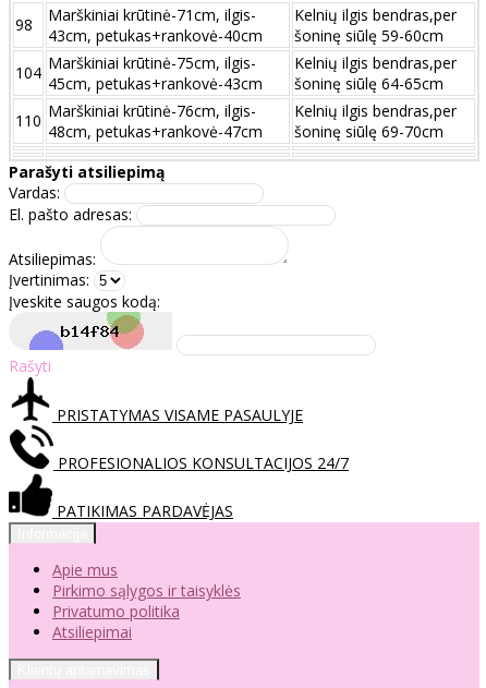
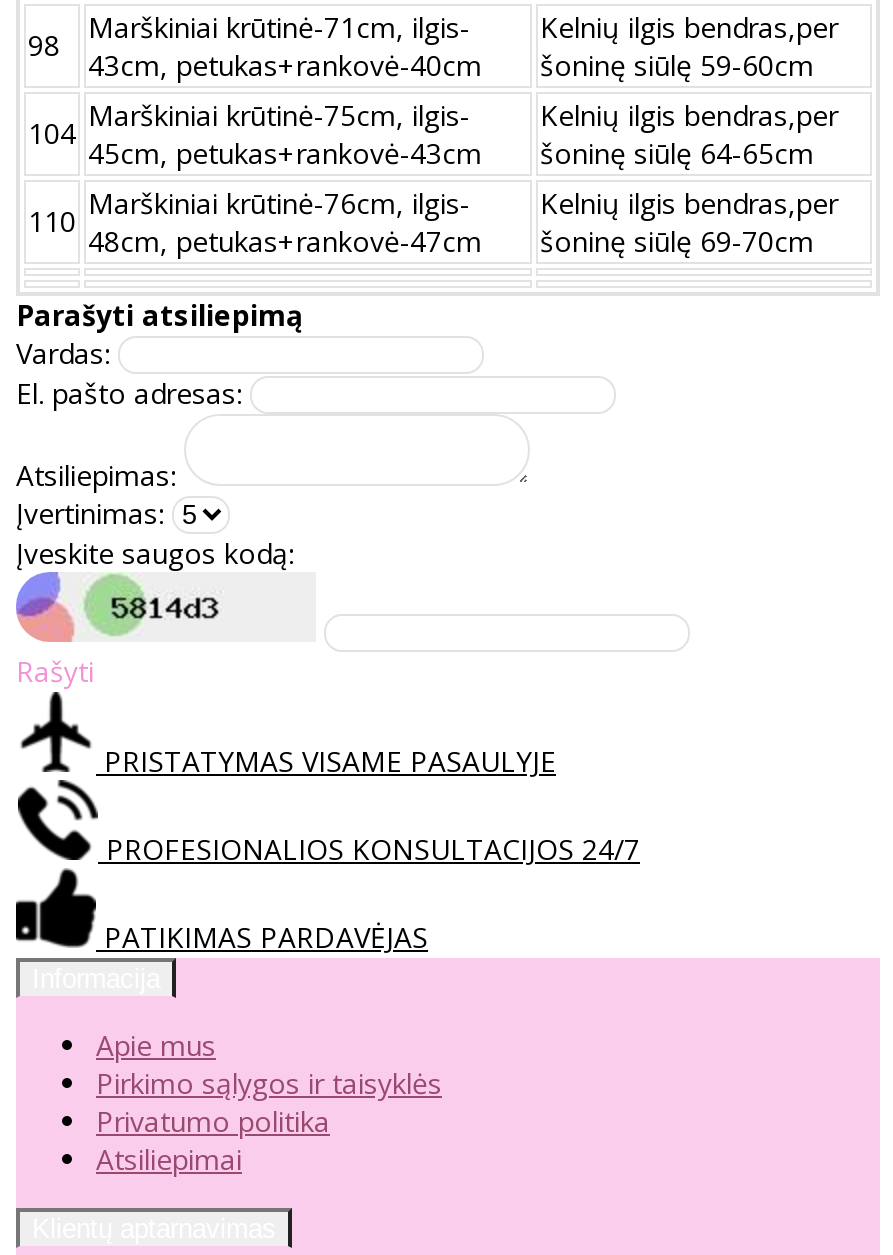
- [image]
+ [image]
